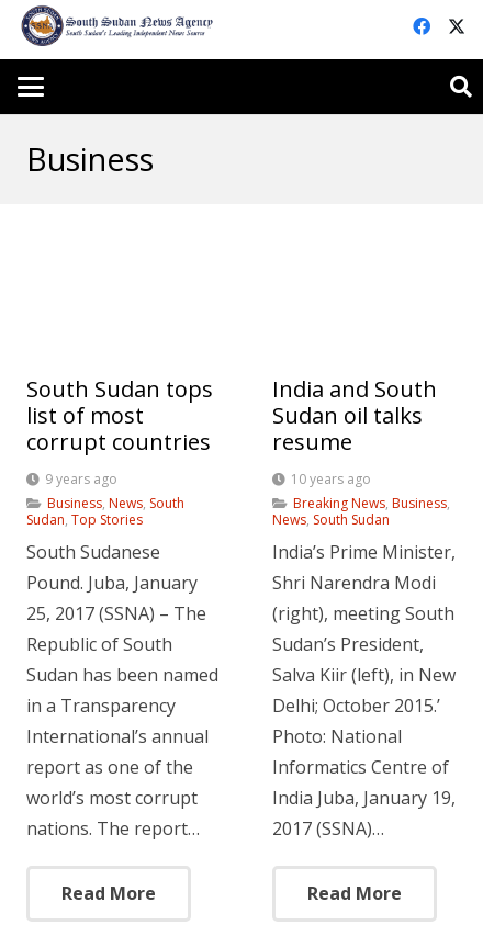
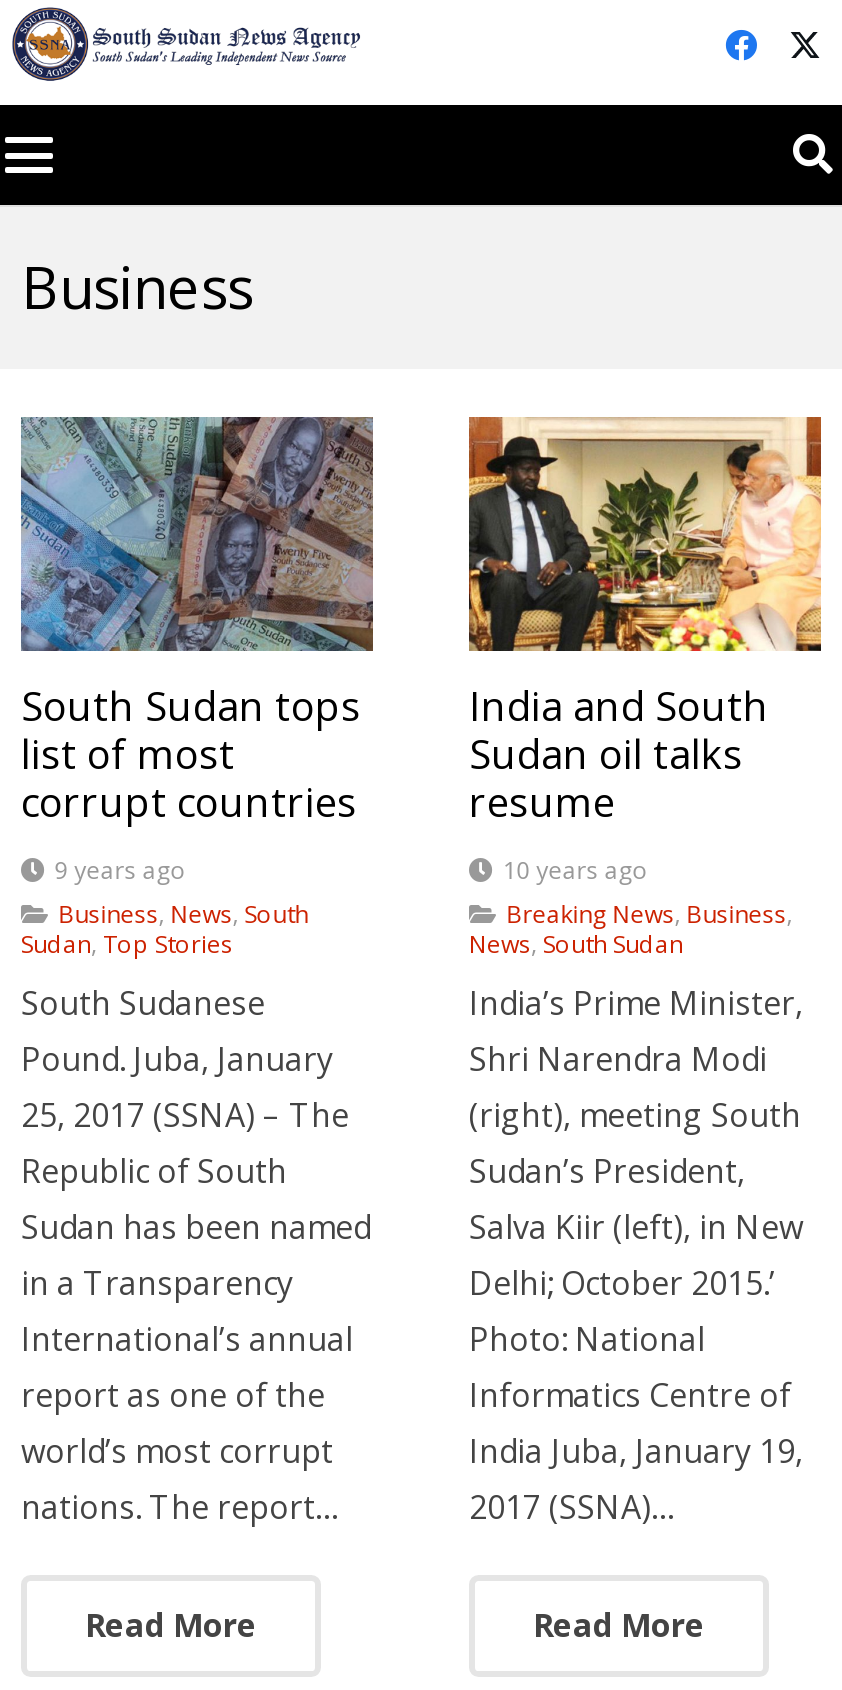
+ [image]

+ [image]
